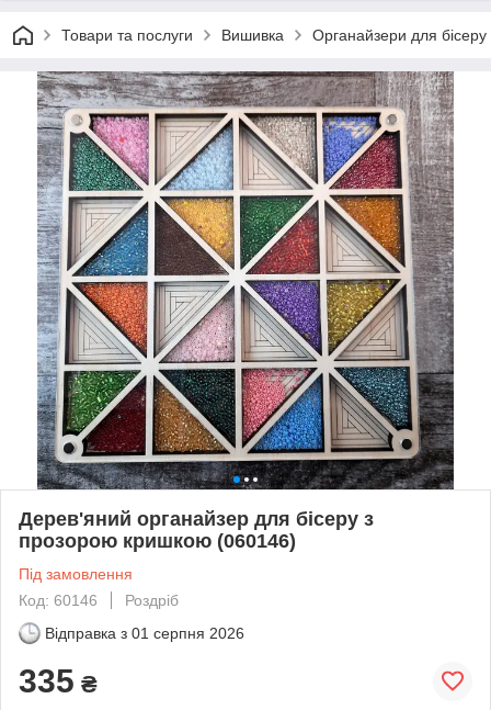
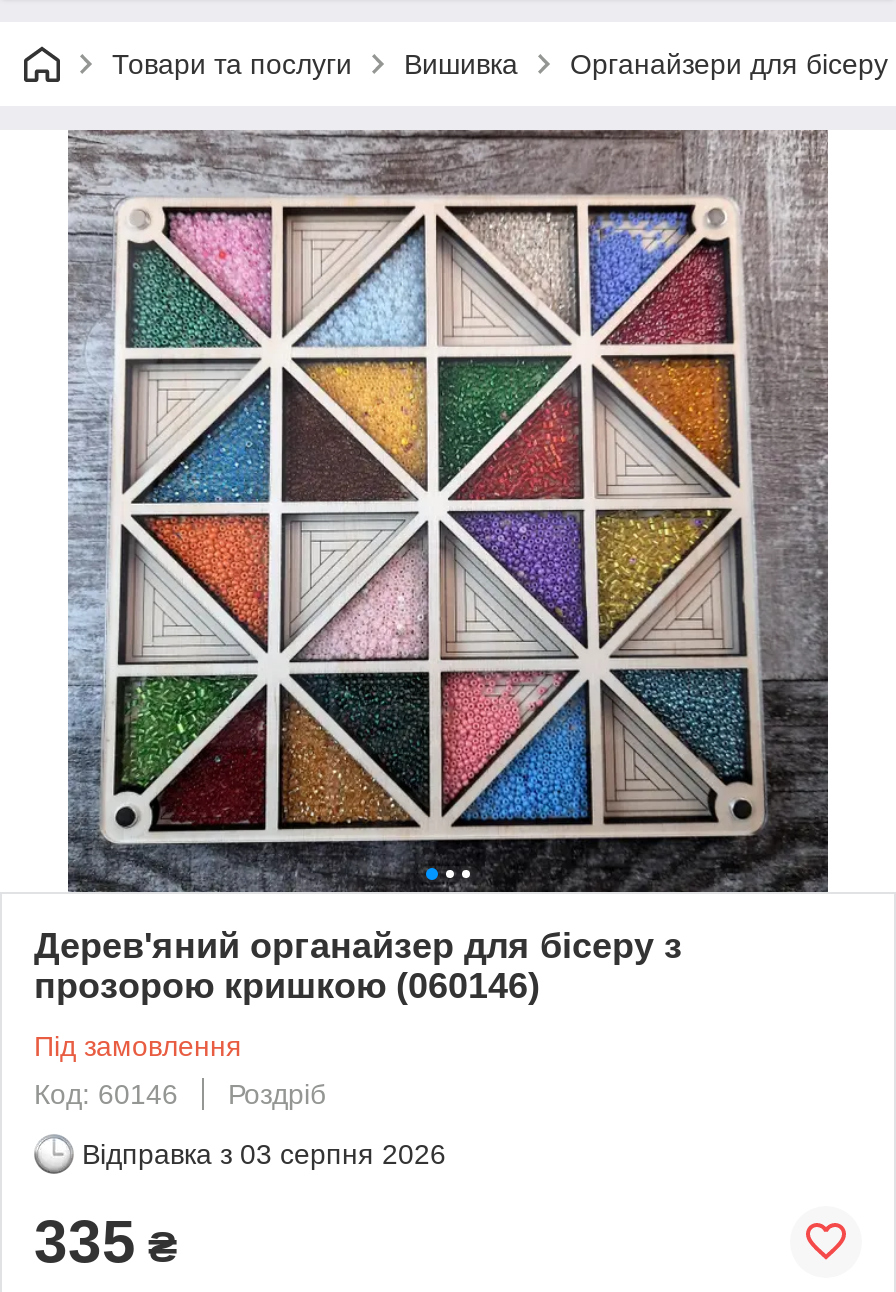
- Відправка з 01 серпня 2026
+ Відправка з 03 серпня 2026
